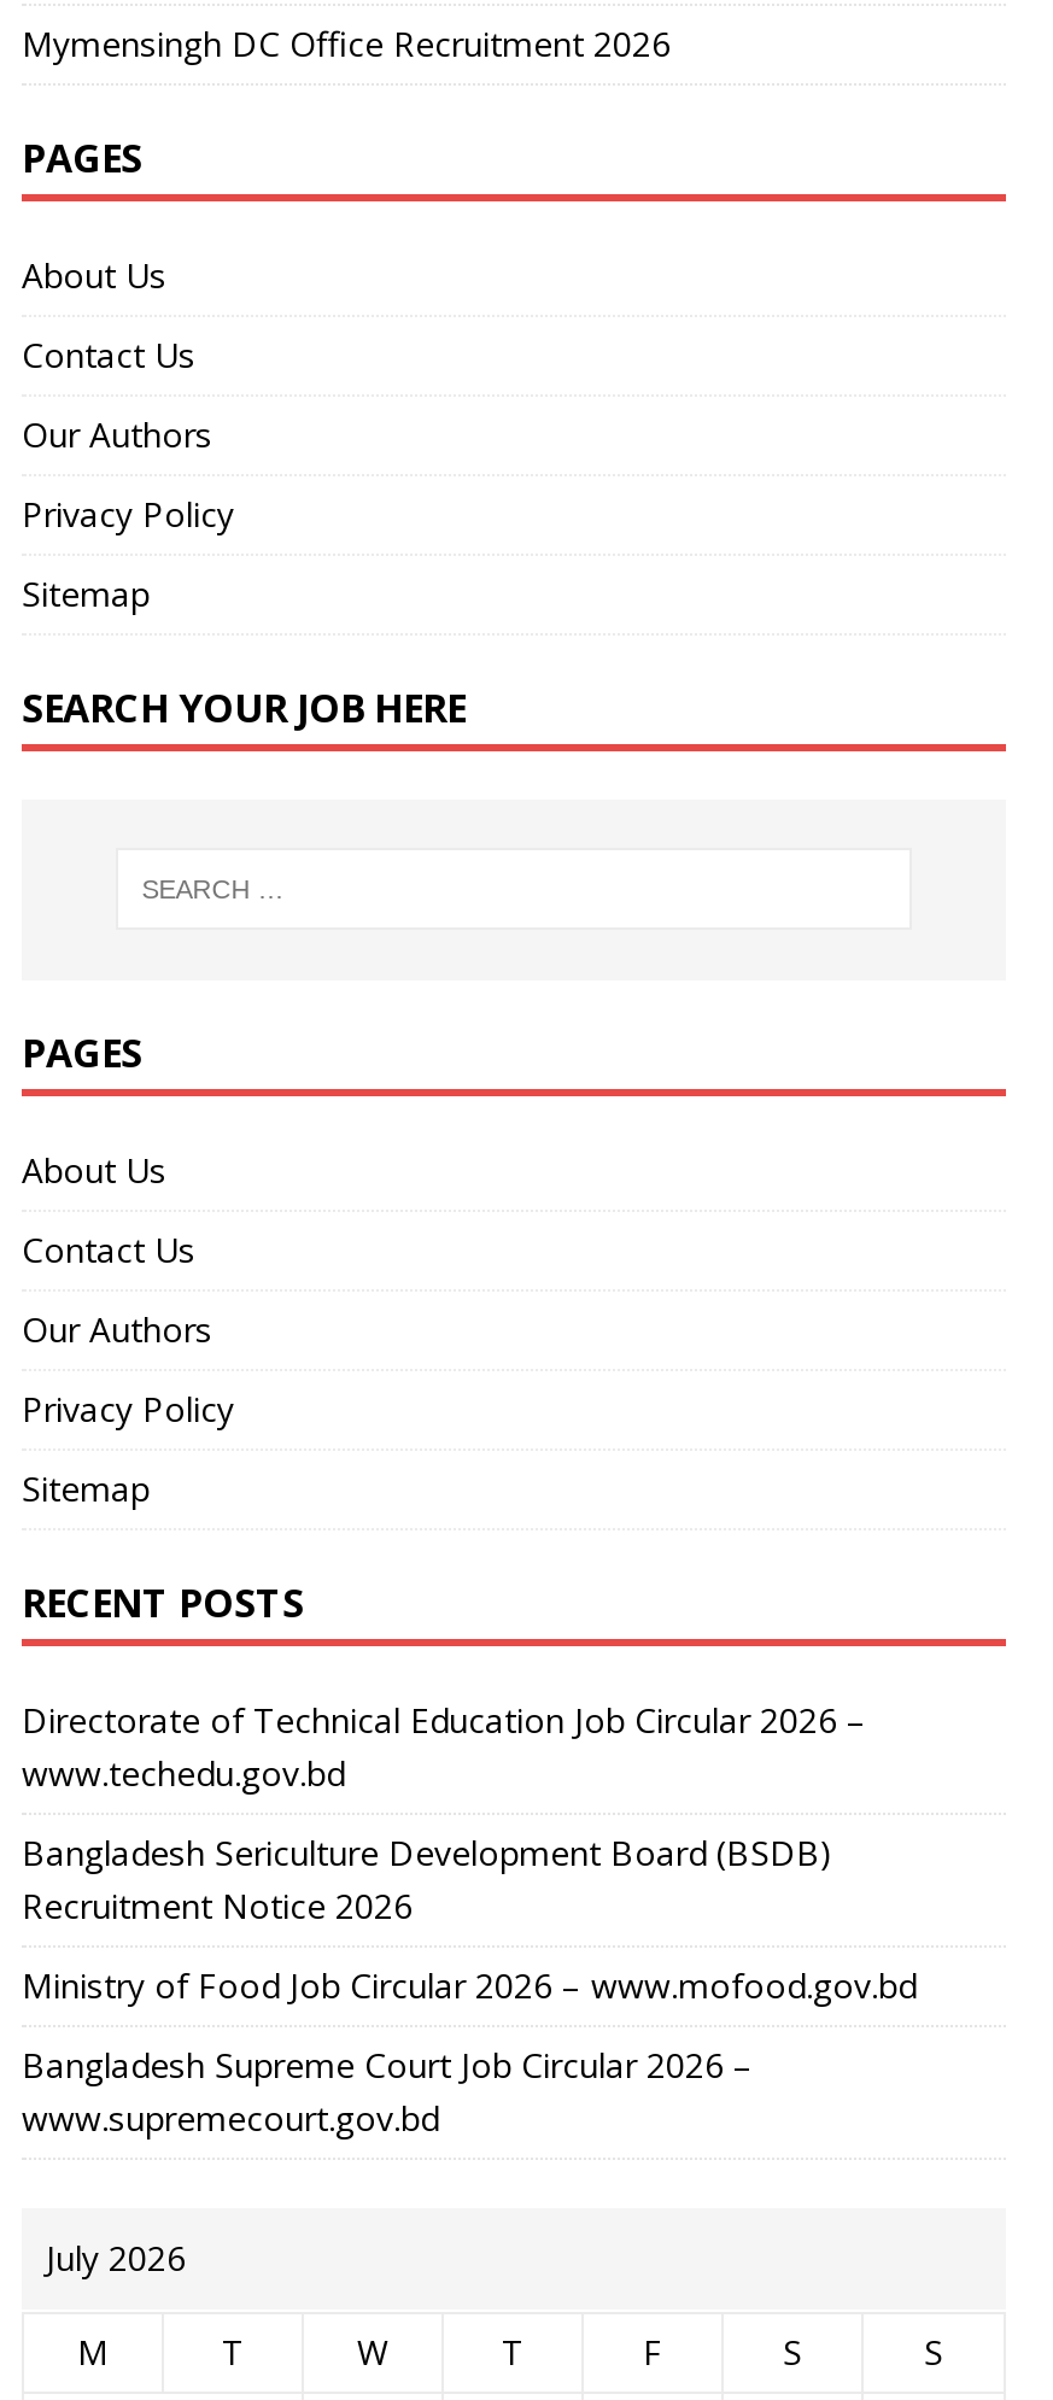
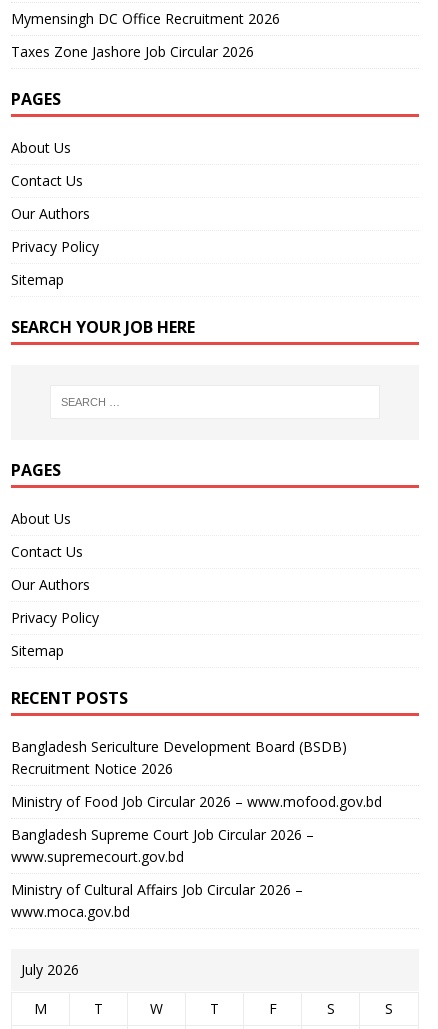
+ Taxes Zone Jashore Job Circular 2026

- Directorate of Technical Education Job Circular 2026 –
- www.techedu.gov.bd

moved up: Bangladesh Sericulture Development Board (BSDB) | Recruitment Notice 2026 | Ministry of Food Job Circular 2026 – www.mofood.gov.bd | Bangladesh Supreme Court Job Circular 2026 – | www.supremecourt.gov.bd

+ Ministry of Cultural Affairs Job Circular 2026 –
+ www.moca.gov.bd
